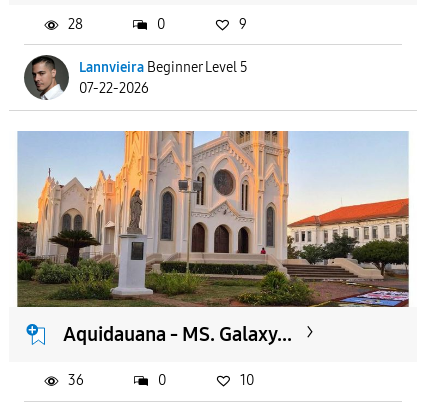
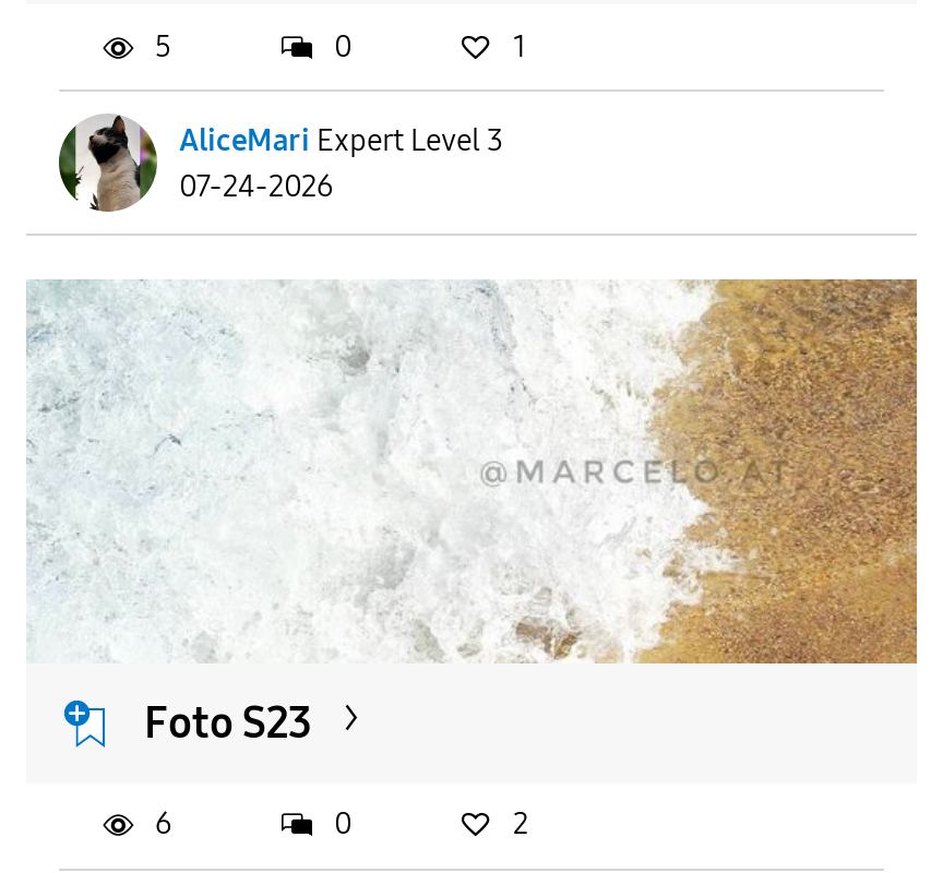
- 28
+ 5

- 9
+ 1

- [image]
- Lannvieira Beginner Level 5
- 07-22-2026
+ [image]
+ AliceMari Expert Level 3
+ 07-24-2026

- [image]
- Aquidauana - MS. Galaxy...
+ [image]
+ Foto S23

- 36
+ 6

- 10
+ 2
